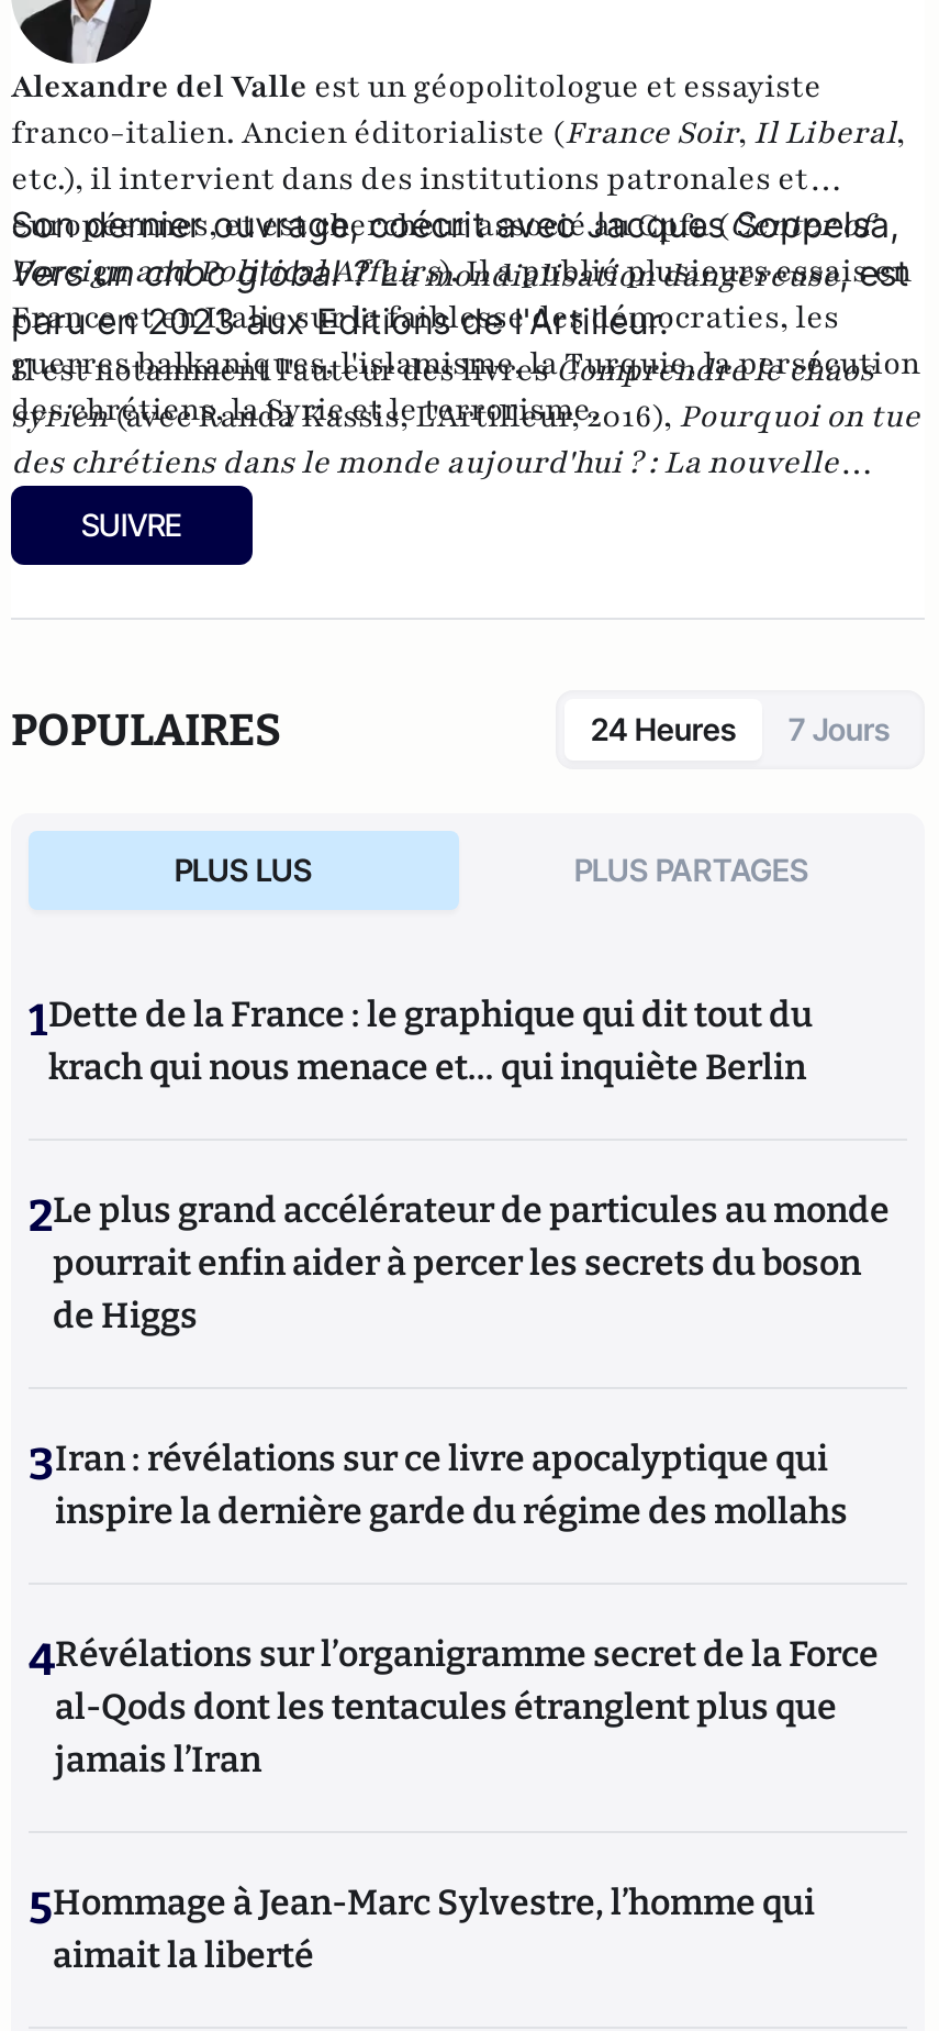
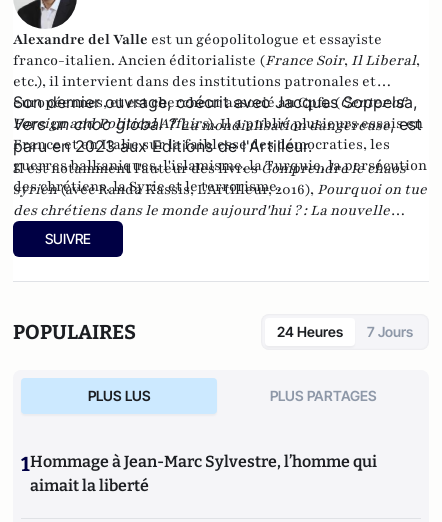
- 1Dette de la France : le graphique qui dit tout du
- krach qui nous menace et… qui inquiète Berlin
- 2Le plus grand accélérateur de particules au monde
- pourrait enfin aider à percer les secrets du boson
- de Higgs
- 3Iran : révélations sur ce livre apocalyptique qui
- inspire la dernière garde du régime des mollahs
- 4Révélations sur l’organigramme secret de la Force
- al-Qods dont les tentacules étranglent plus que
- jamais l’Iran
- 5Hommage à Jean-Marc Sylvestre, l’homme qui
+ 1Hommage à Jean-Marc Sylvestre, l’homme qui
